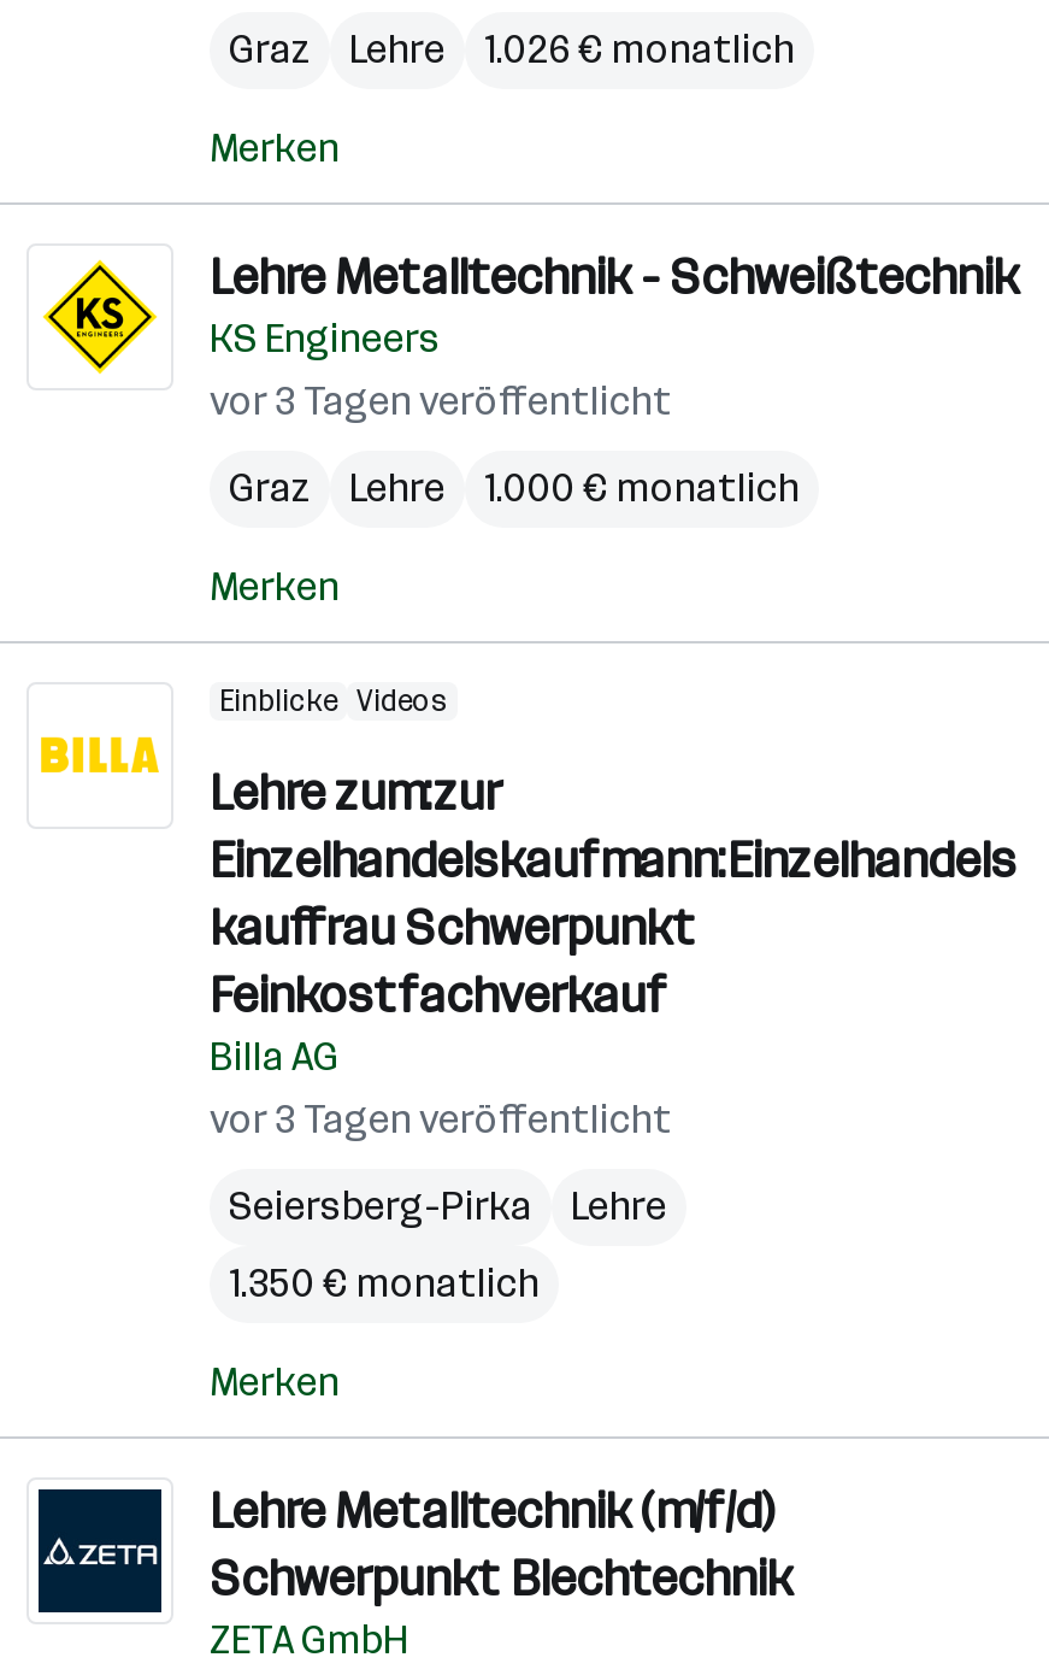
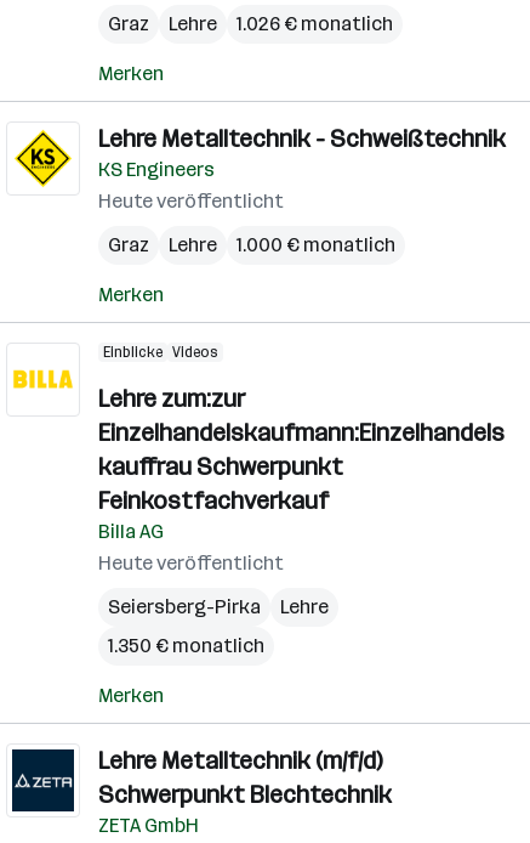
- vor 3 Tagen veröffentlicht
+ Heute veröffentlicht

- vor 3 Tagen veröffentlicht
+ Heute veröffentlicht
